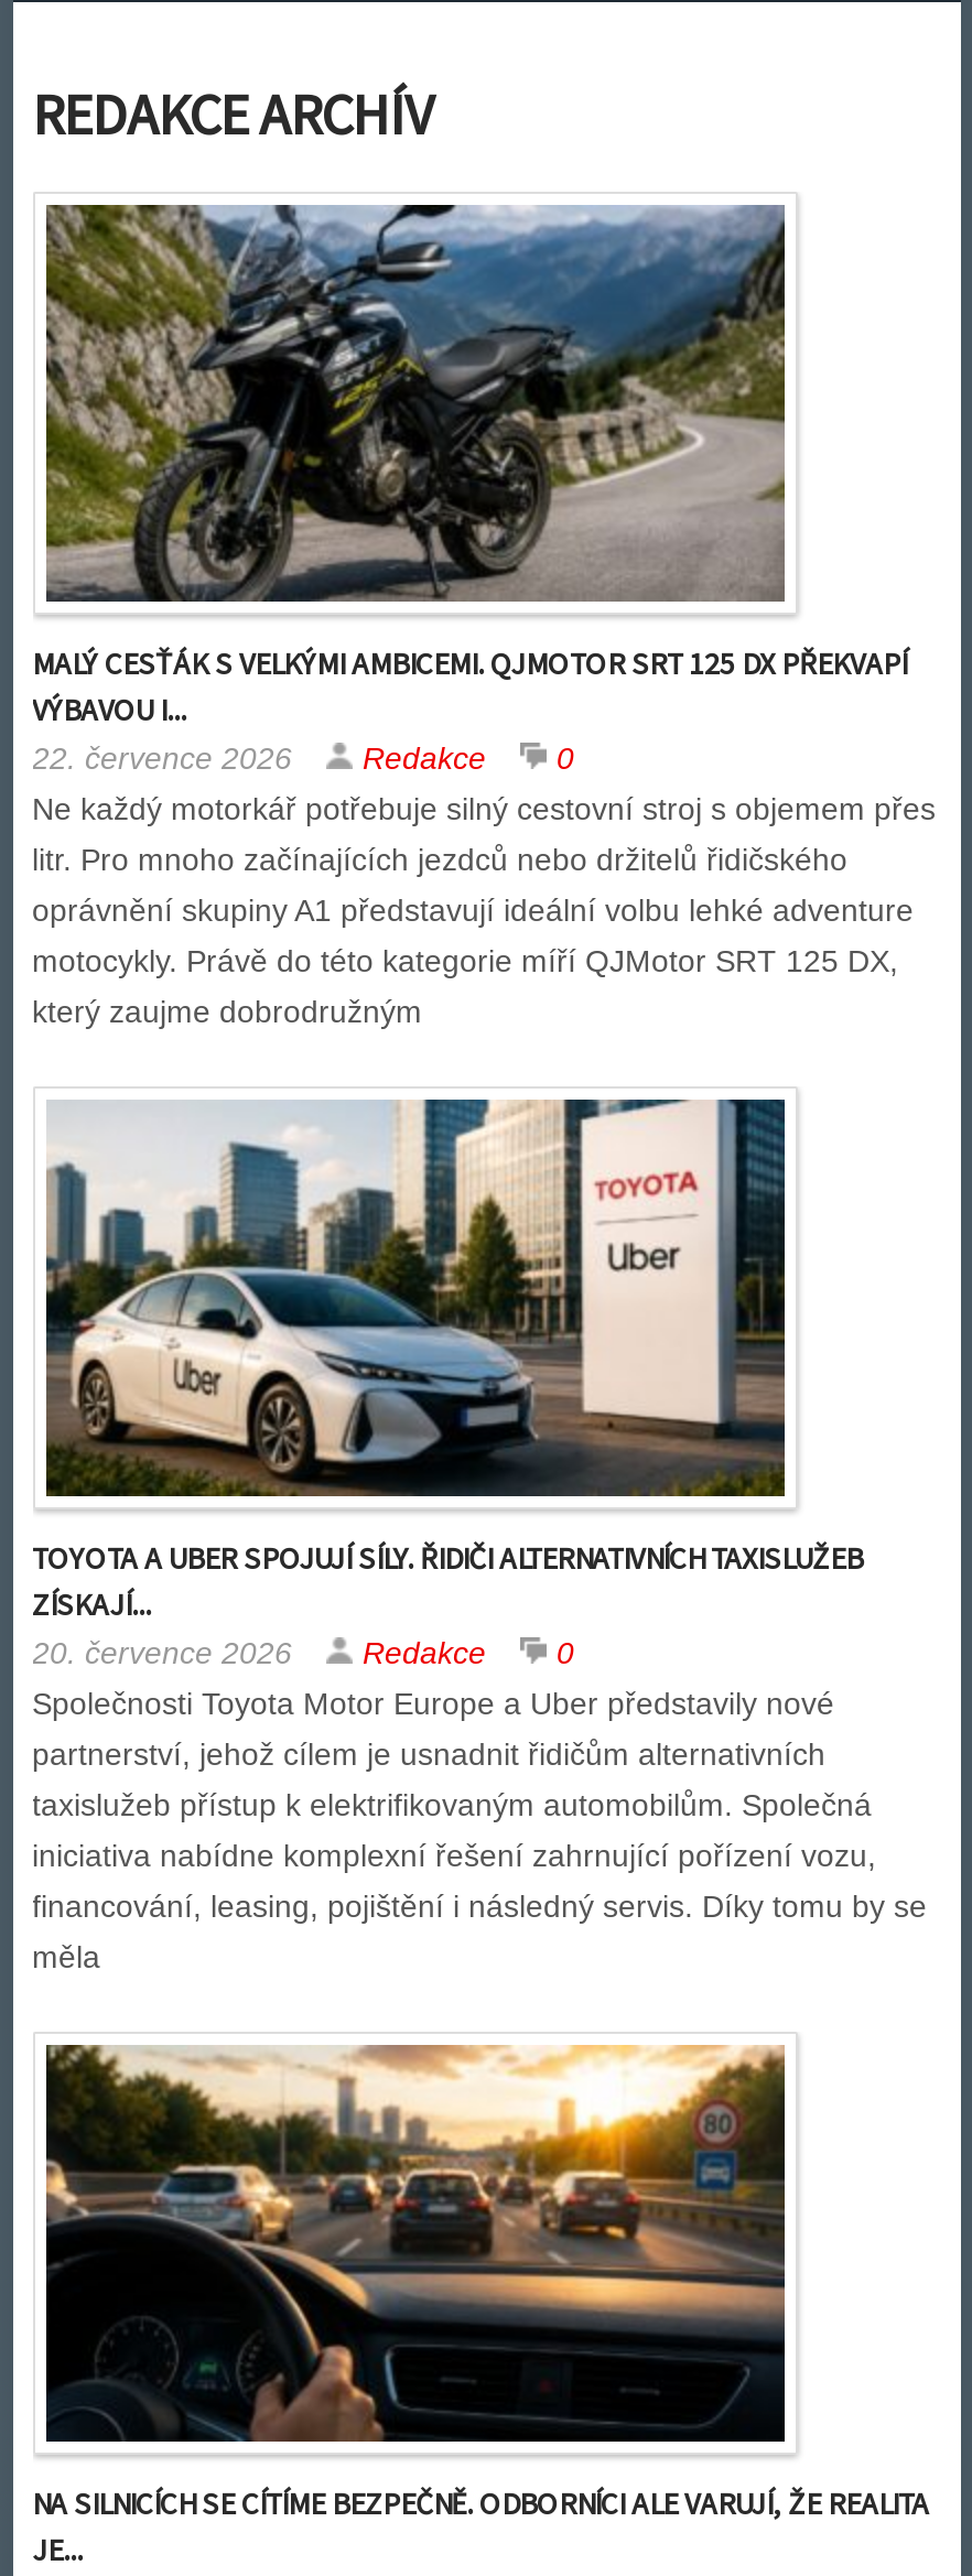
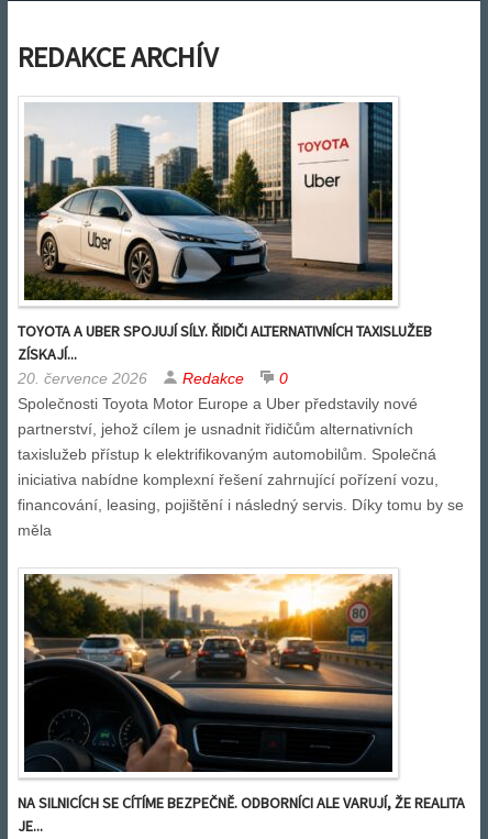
- [image]
- MALÝ CESŤÁK S VELKÝMI AMBICEMI. QJMOTOR SRT 125 DX PŘEKVAPÍ
- VÝBAVOU I...
- 22. července 2026
- Redakce
- 0
- Ne každý motorkář potřebuje silný cestovní stroj s objemem přes
- litr. Pro mnoho začínajících jezdců nebo držitelů řidičského
- oprávnění skupiny A1 představují ideální volbu lehké adventure
- motocykly. Právě do této kategorie míří QJMotor SRT 125 DX,
- který zaujme dobrodružným
